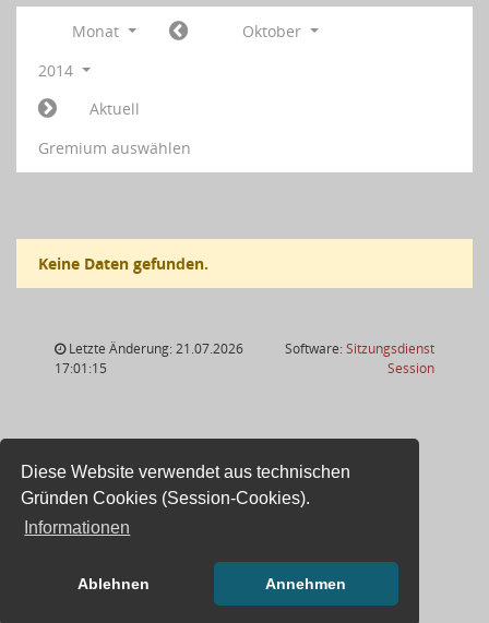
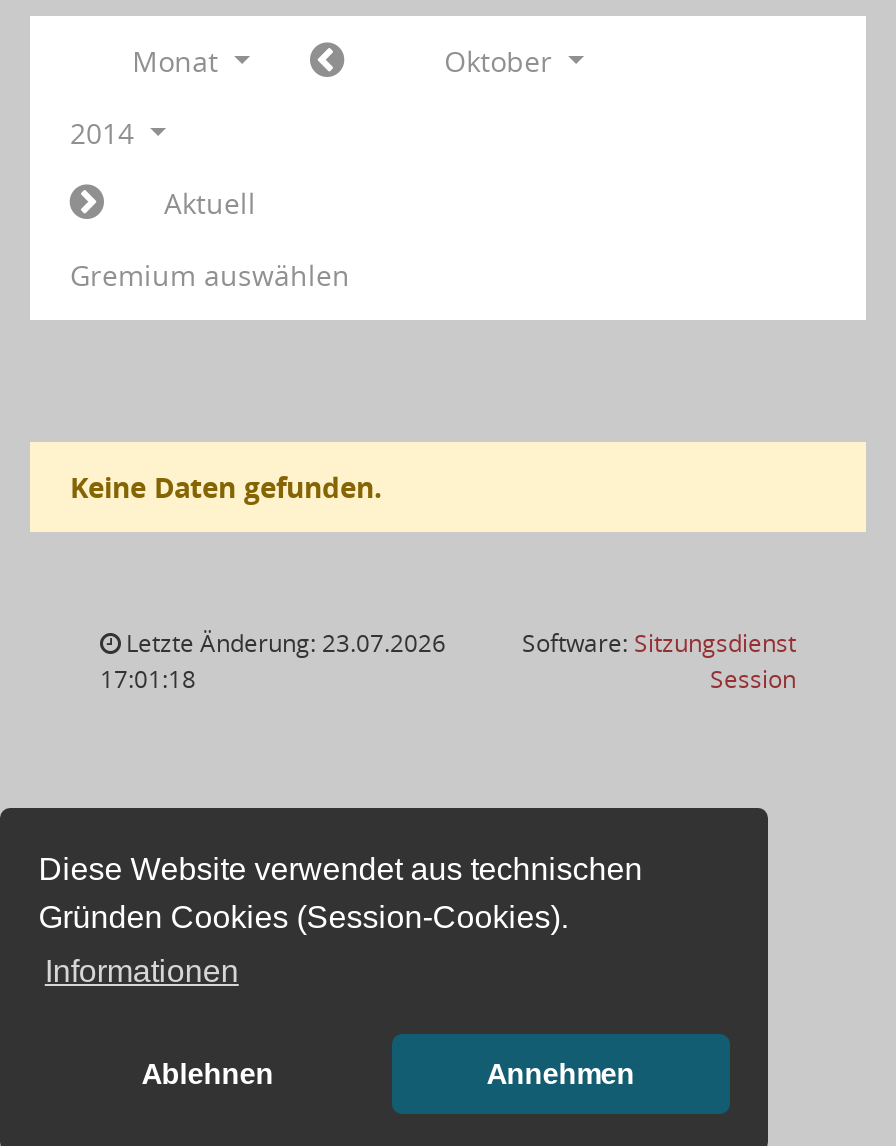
- Letzte Änderung: 21.07.2026
+ Letzte Änderung: 23.07.2026

- 17:01:15
+ 17:01:18
